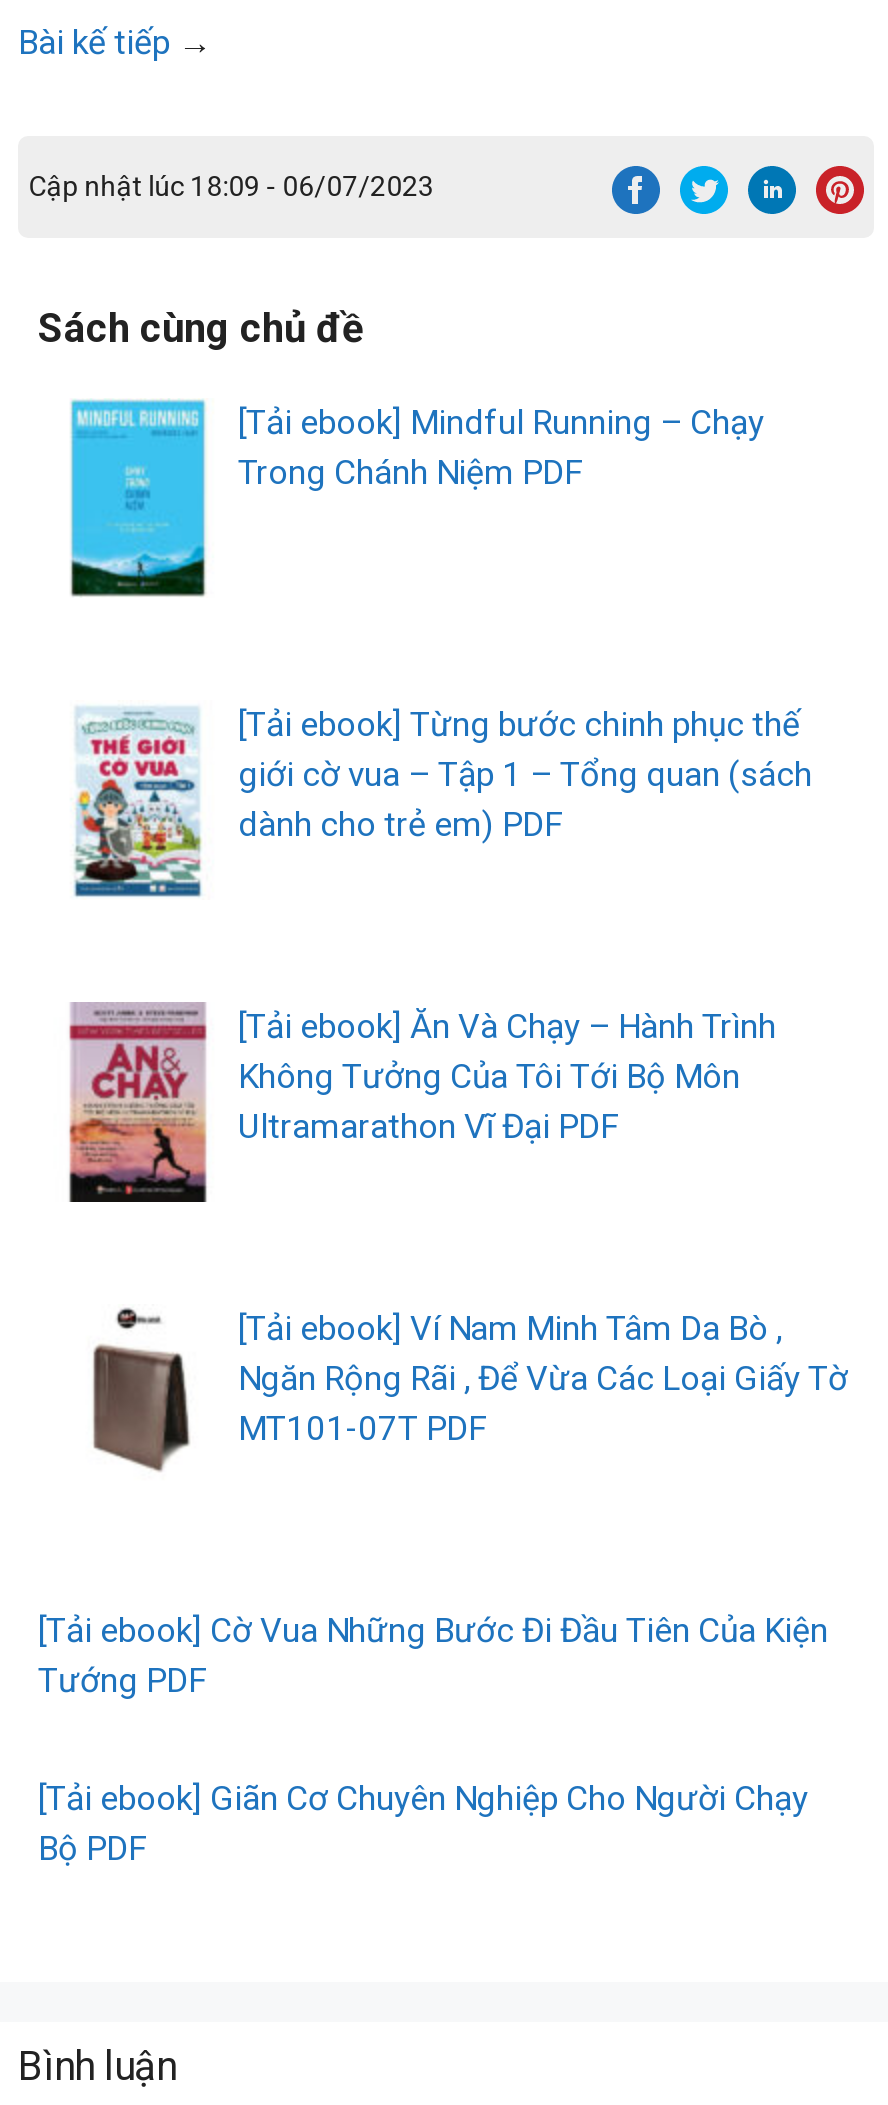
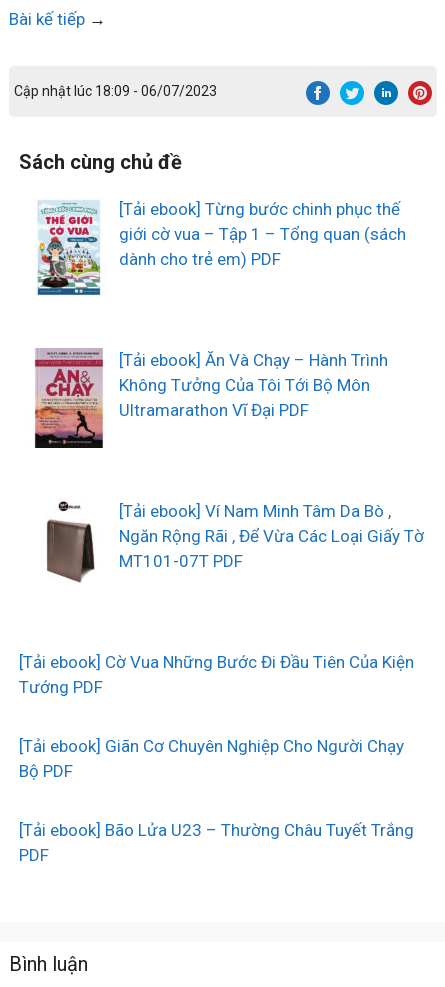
- [image]
- [Tải ebook] Mindful Running – Chạy
- Trong Chánh Niệm PDF

moved up: [image] | [Tải ebook] Từng bước chinh phục thế | giới cờ vua – Tập 1 – Tổng quan (sách | ... | [Tải ebook] Giãn Cơ Chuyên Nghiệp Cho Người Chạy | Bộ PDF

+ [Tải ebook] Bão Lửa U23 – Thường Châu Tuyết Trắng
+ PDF
